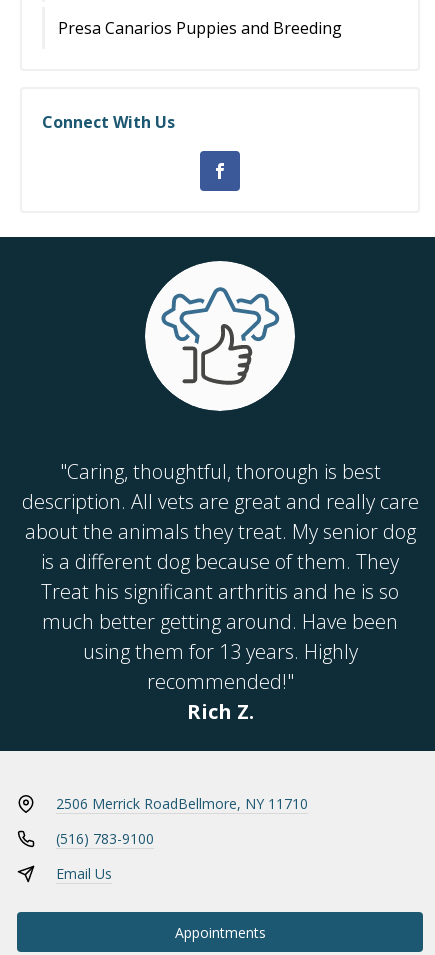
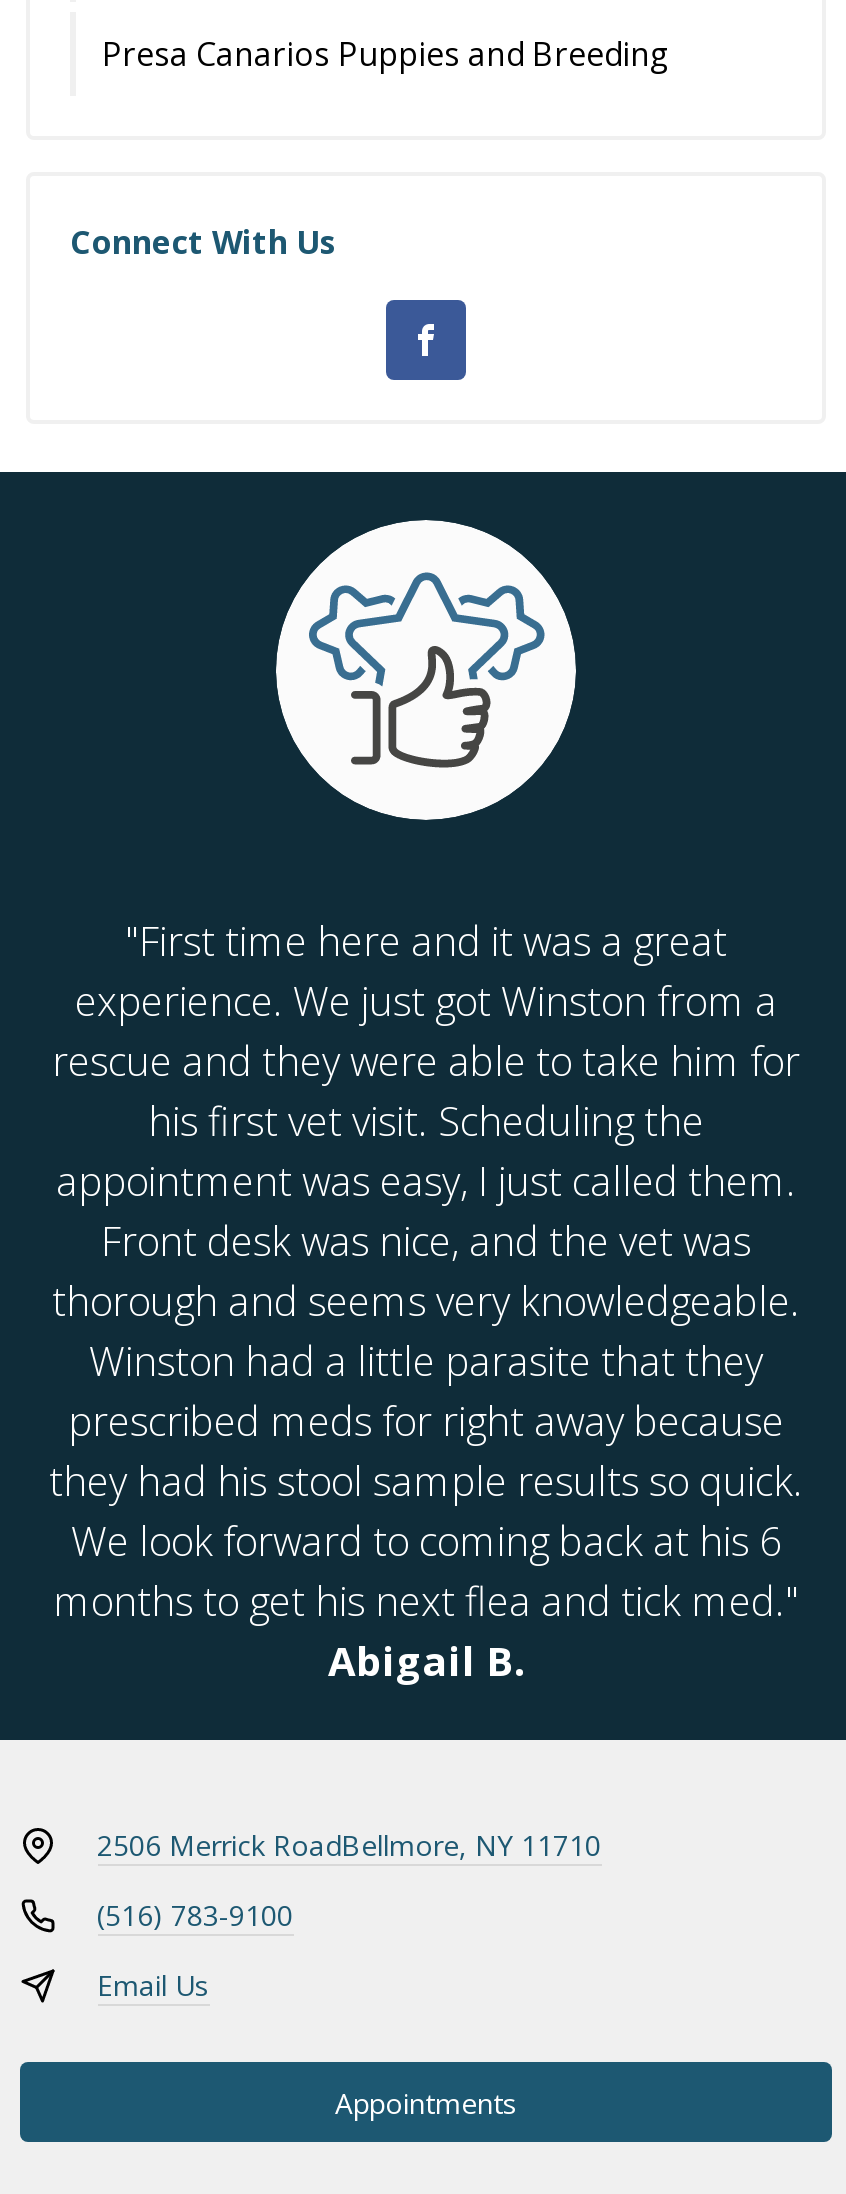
- "Caring, thoughtful, thorough is best
- description. All vets are great and really care
- about the animals they treat. My senior dog
- is a different dog because of them. They
- Treat his significant arthritis and he is so
- much better getting around. Have been
- using them for 13 years. Highly
- recommended!"
- Rich Z.
+ "First time here and it was a great
+ experience. We just got Winston from a
+ rescue and they were able to take him for
+ his first vet visit. Scheduling the
+ appointment was easy, I just called them.
+ Front desk was nice, and the vet was
+ thorough and seems very knowledgeable.
+ Winston had a little parasite that they
+ prescribed meds for right away because
+ they had his stool sample results so quick.
+ We look forward to coming back at his 6
+ months to get his next flea and tick med."
+ Abigail B.
